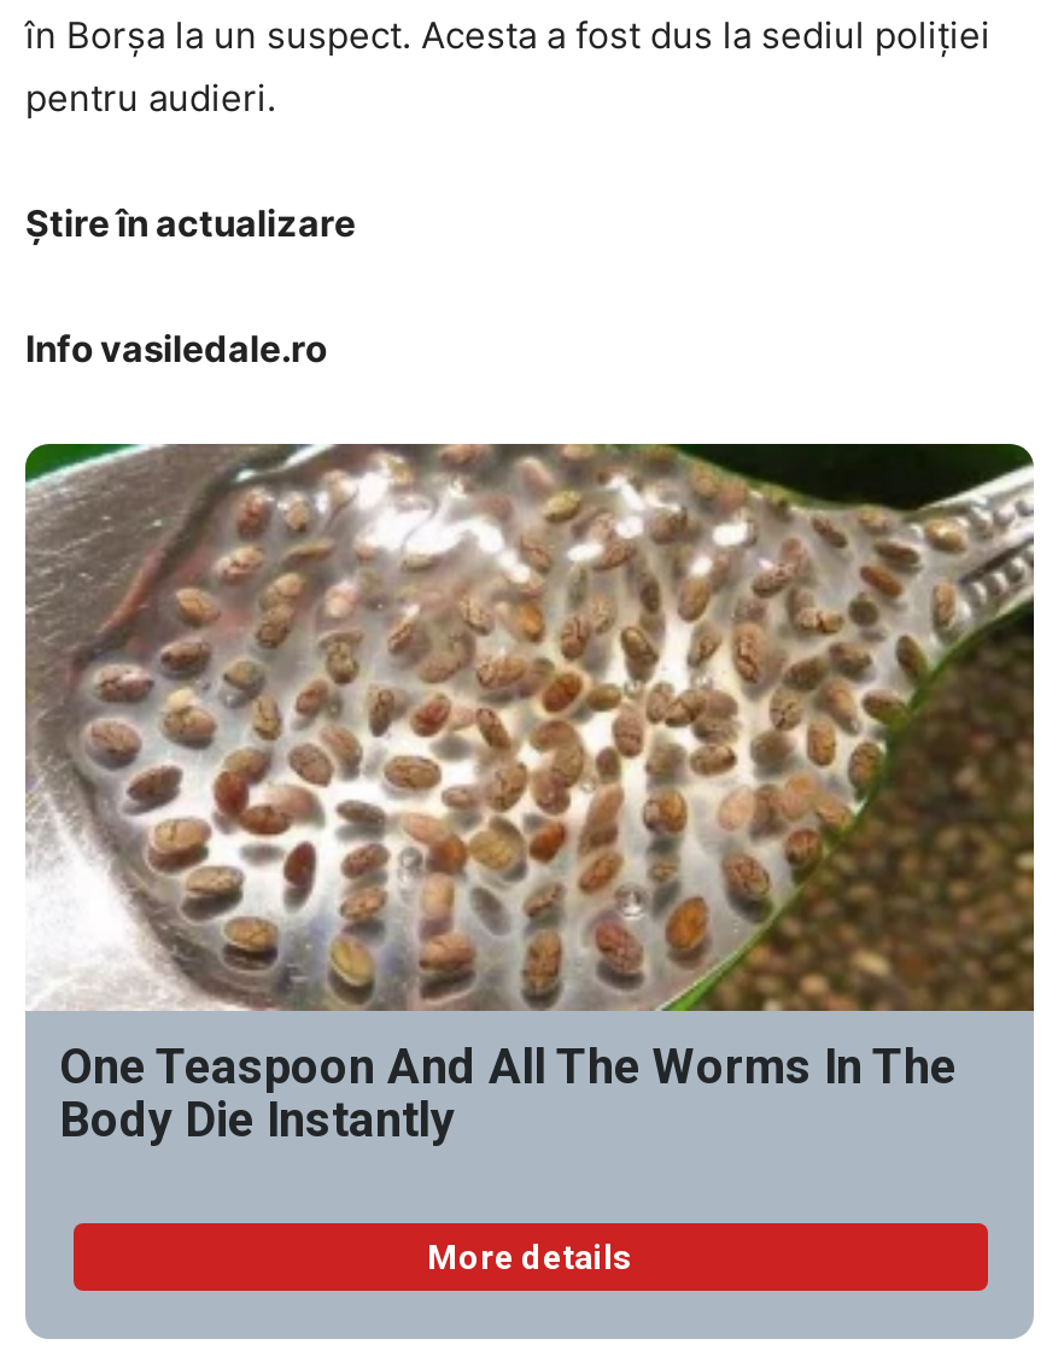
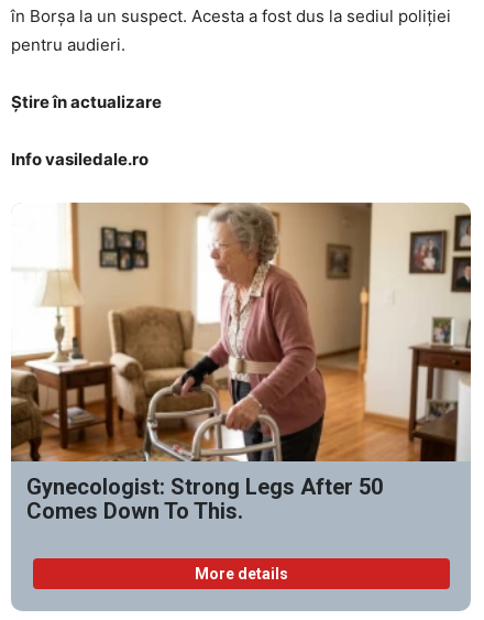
- [image]
- One Teaspoon And All The Worms In The
- Body Die Instantly
+ [image]
+ Gynecologist: Strong Legs After 50
+ Comes Down To This.
